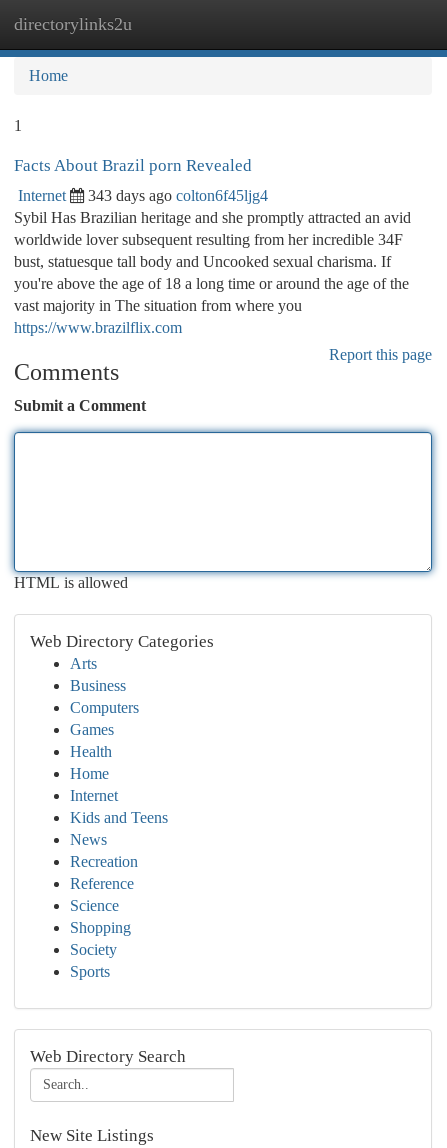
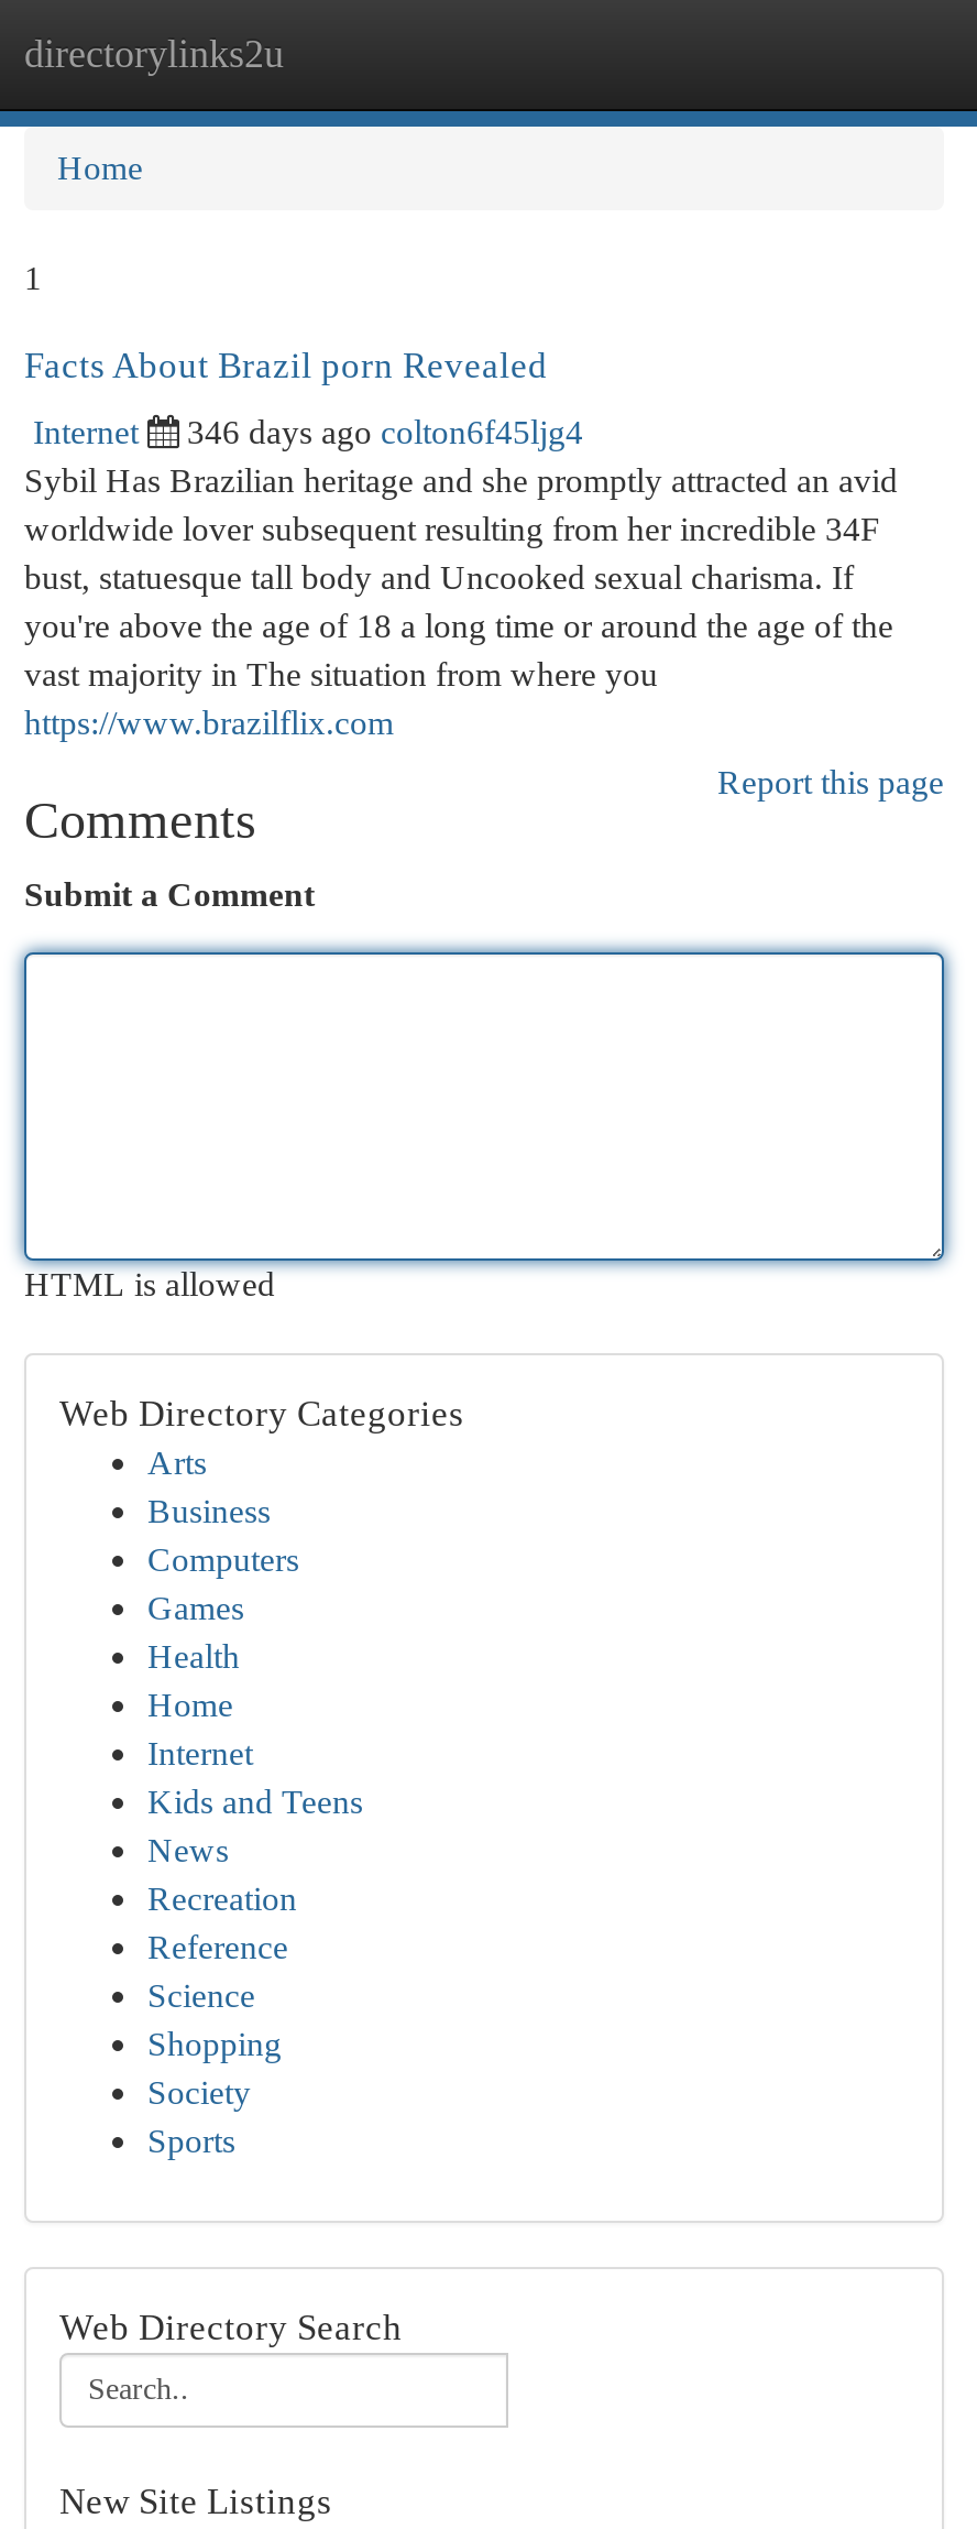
- 343 days ago colton6f45ljg4
+ 346 days ago colton6f45ljg4
